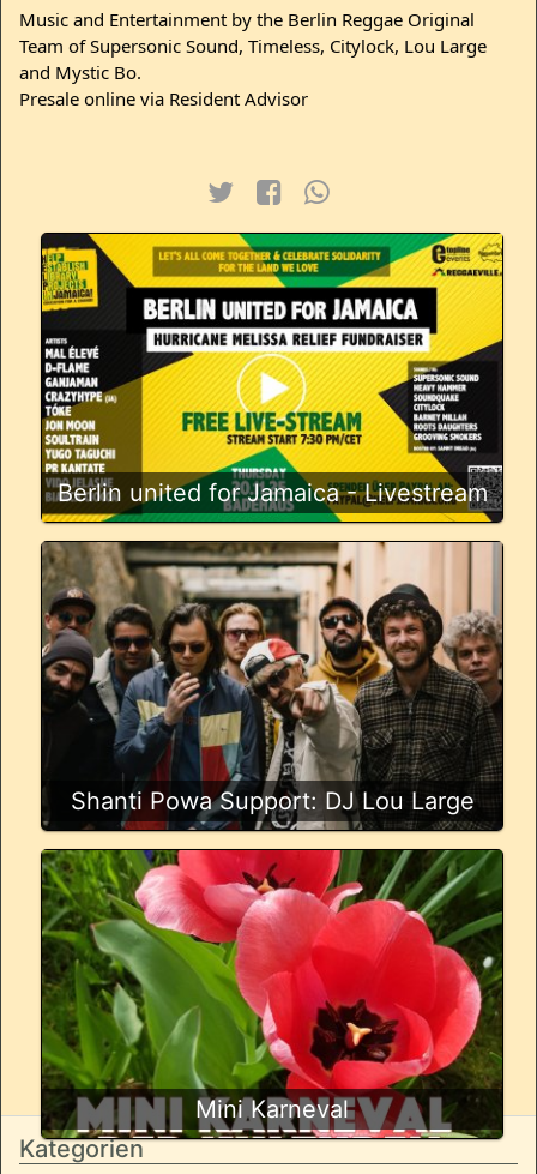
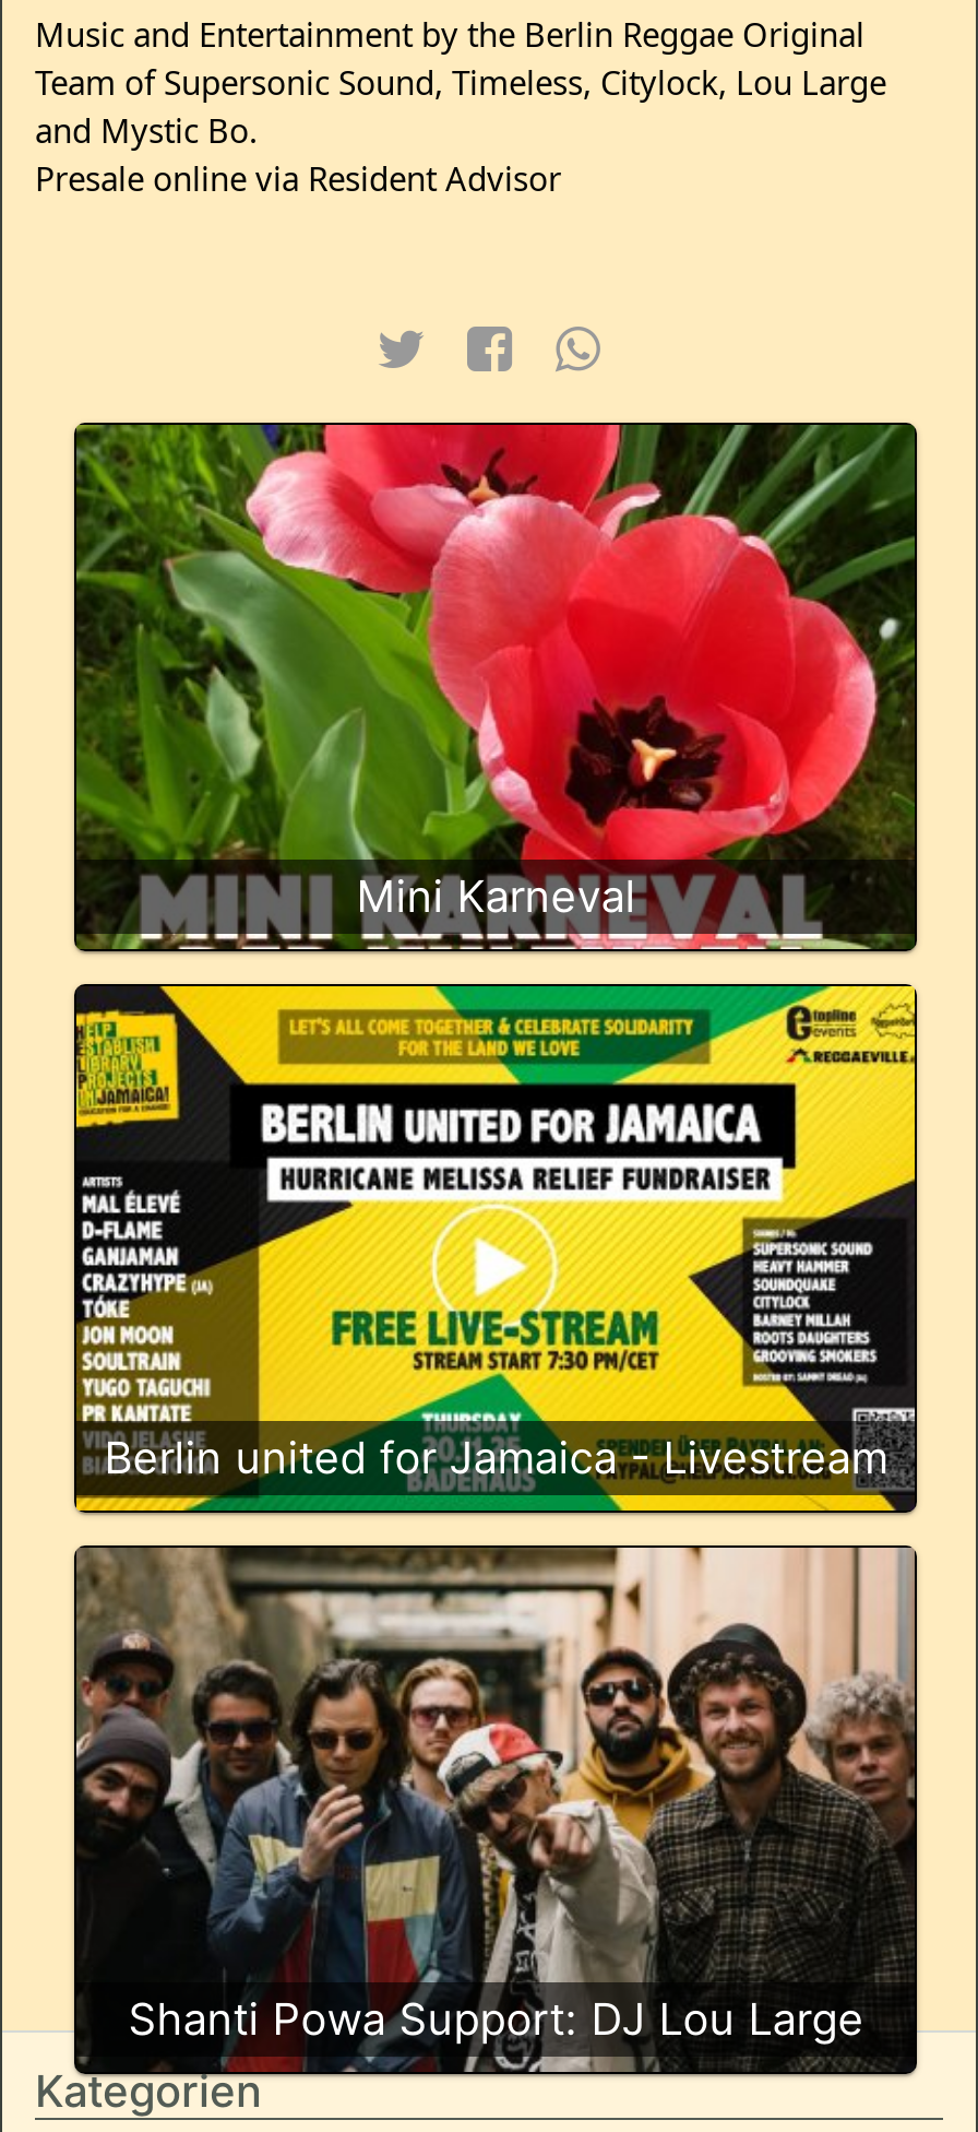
moved down: [image] | Berlin united for Jamaica - Livestream | Shanti Powa Support: DJ Lou Large

moved up: [image] | Mini Karneval
